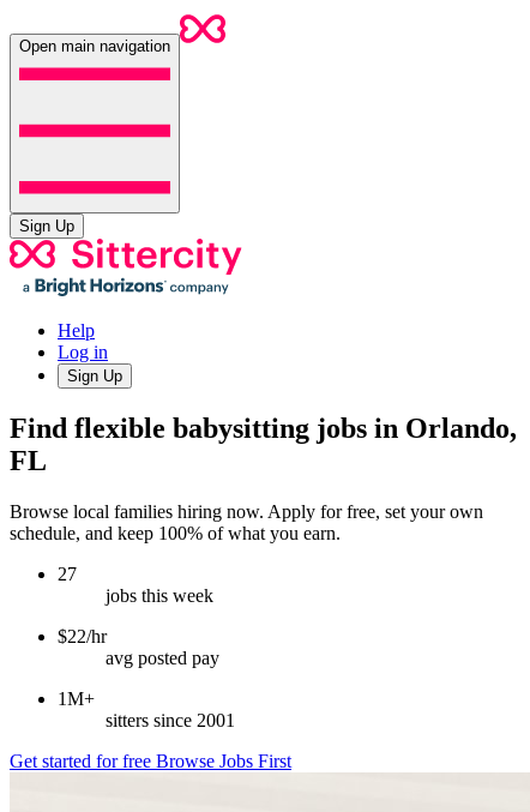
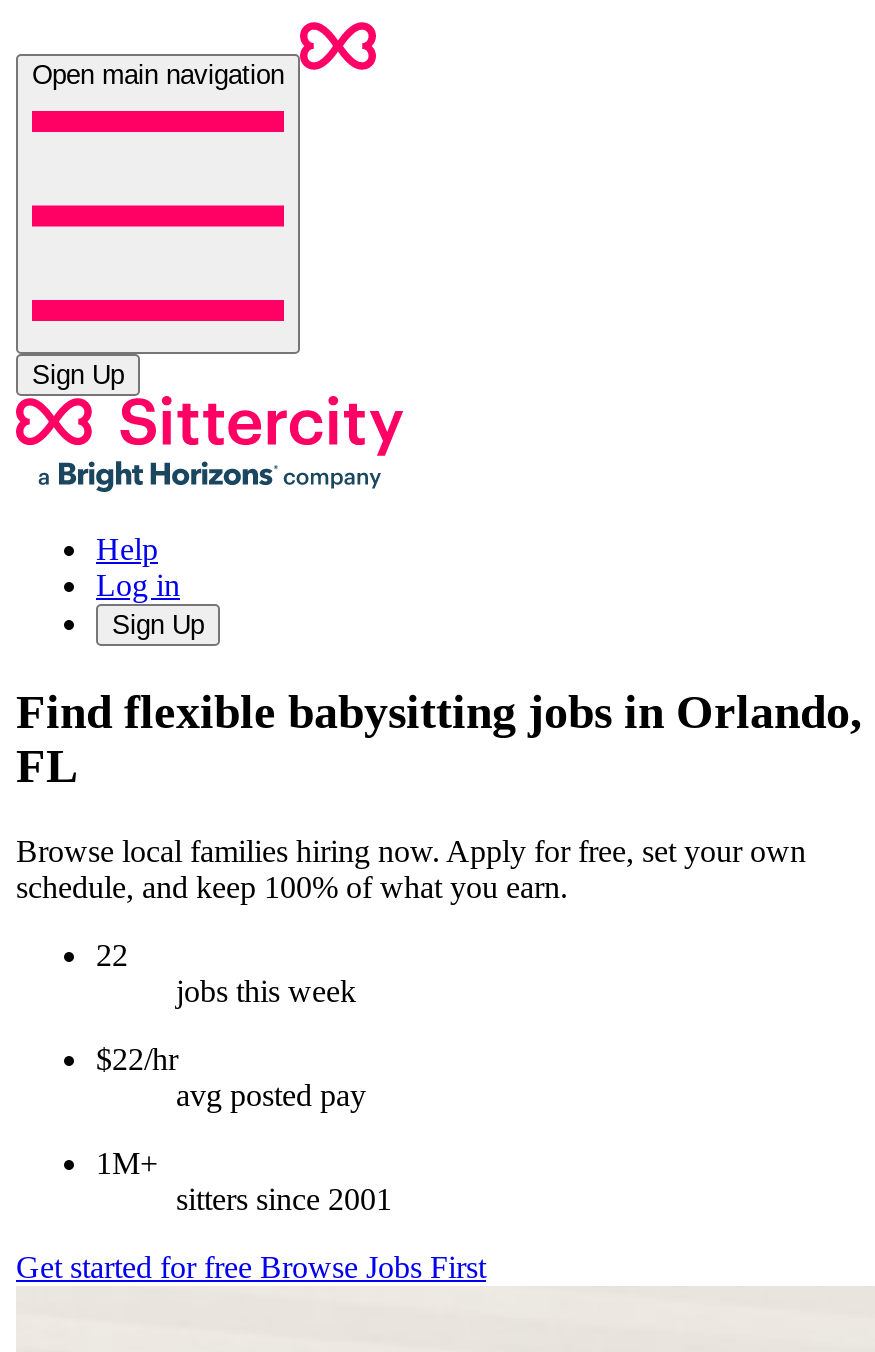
- 27
+ 22
